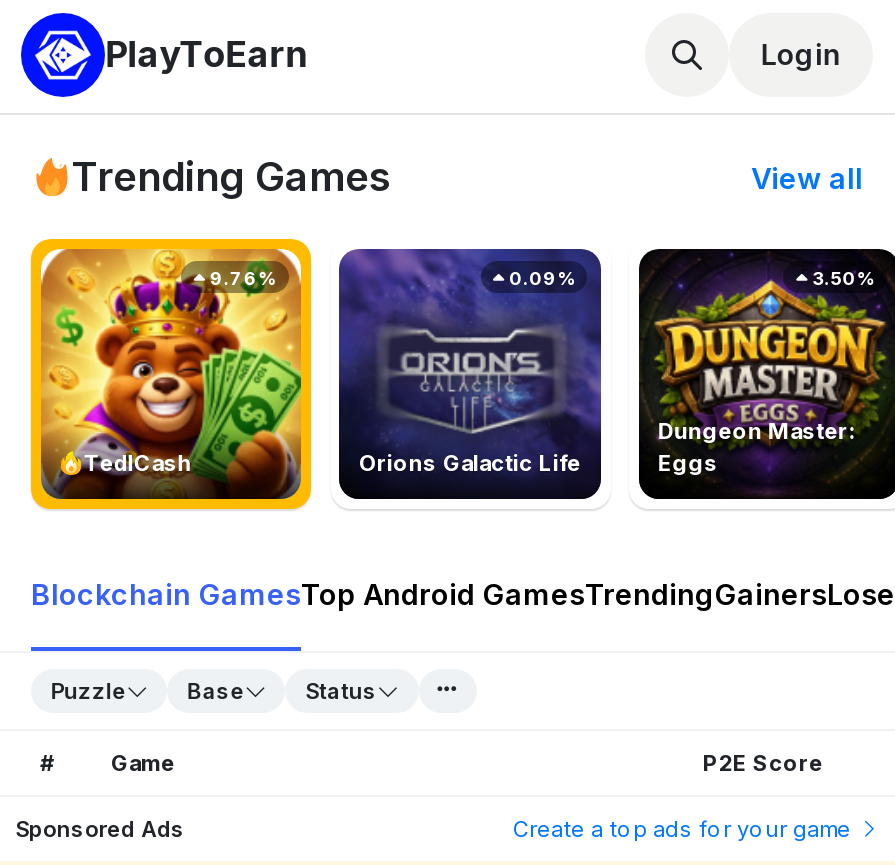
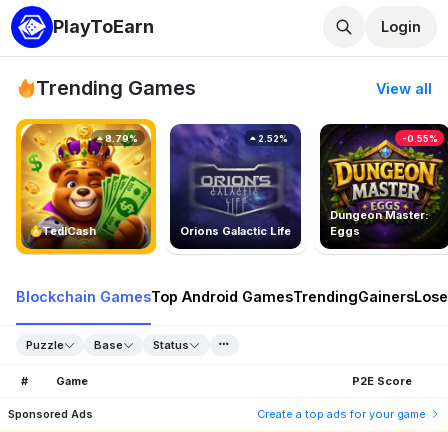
- 9.76%
+ 8.79%

- 0.09%
+ 2.52%

- 3.50%
+ -0.55%
